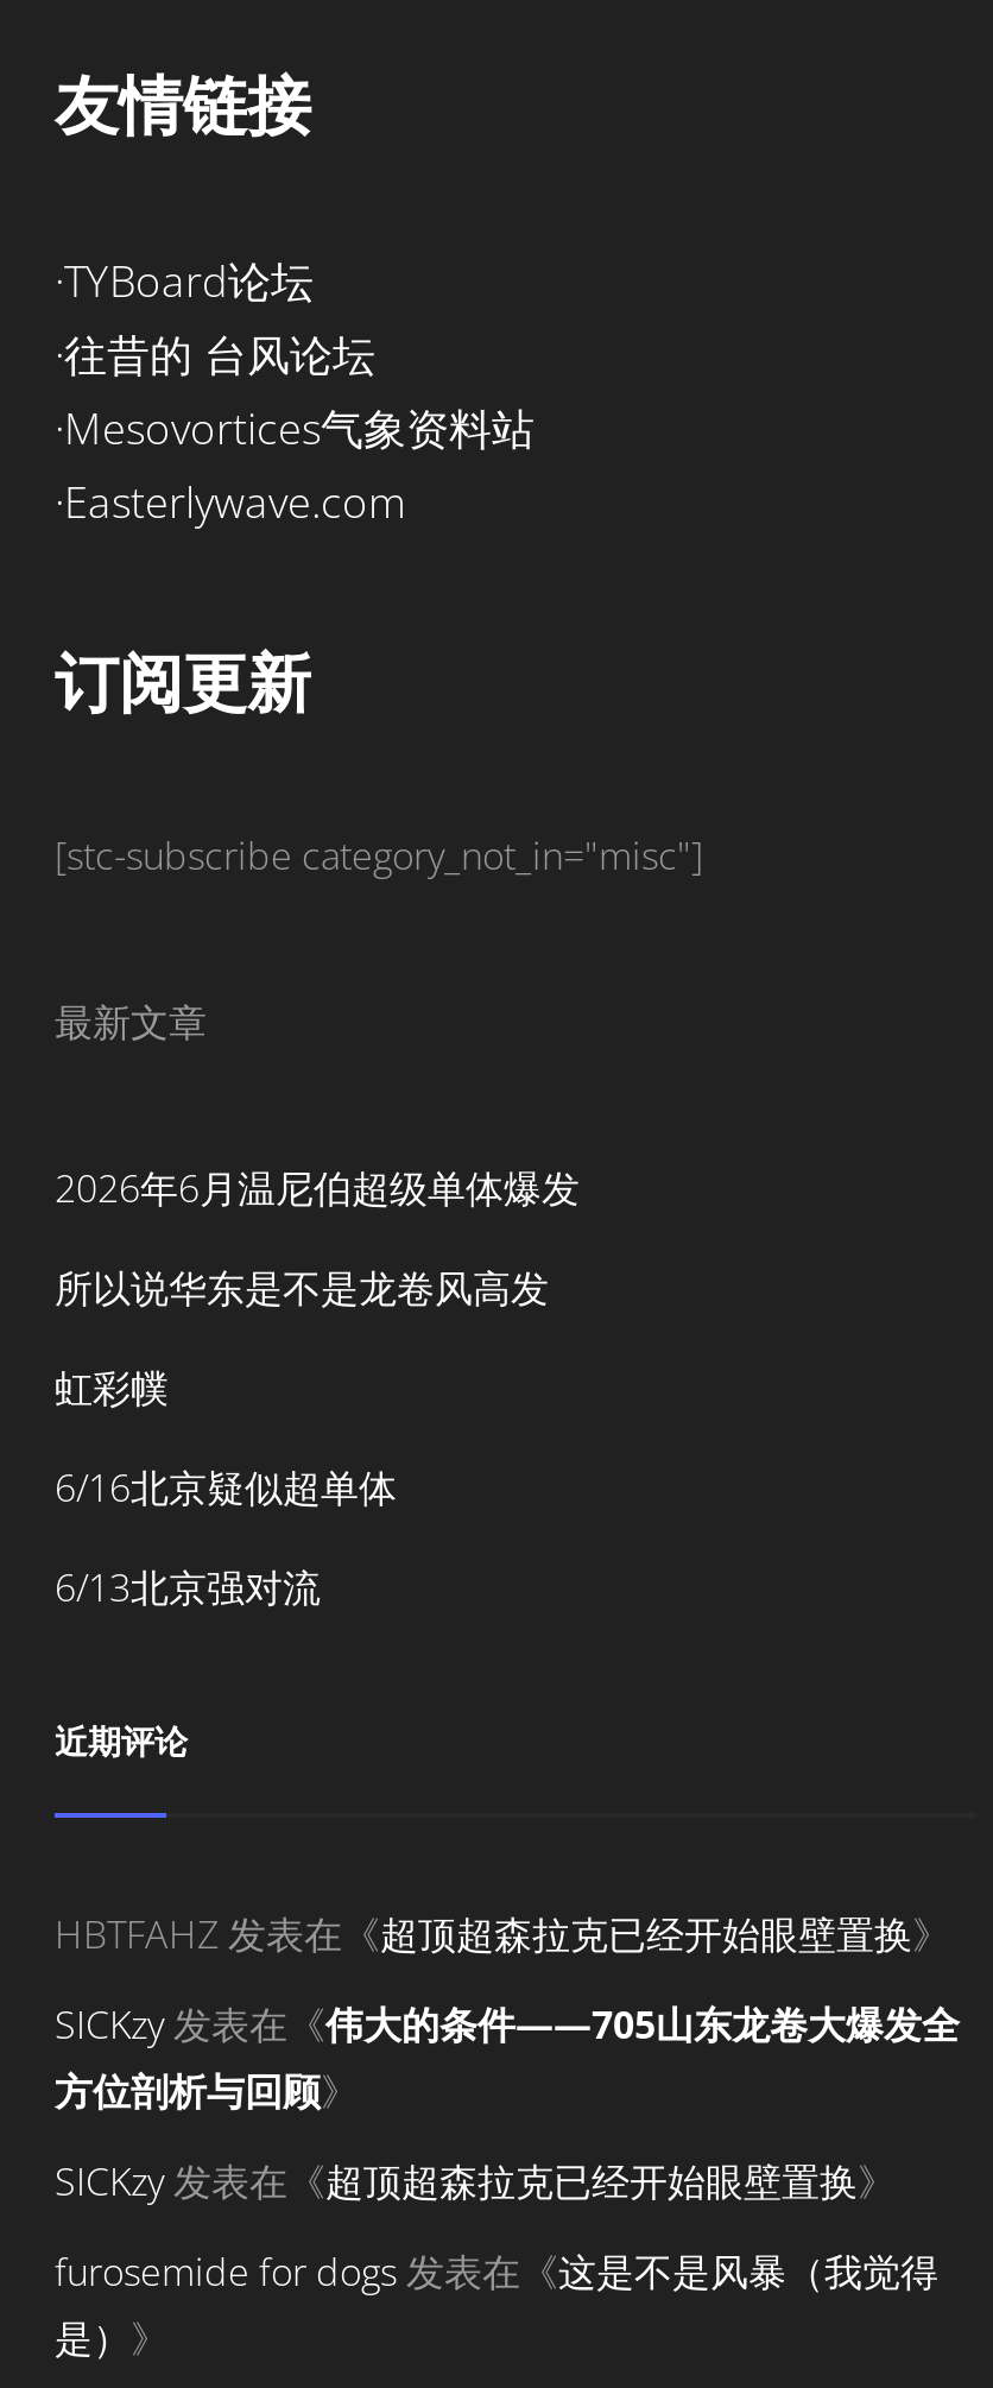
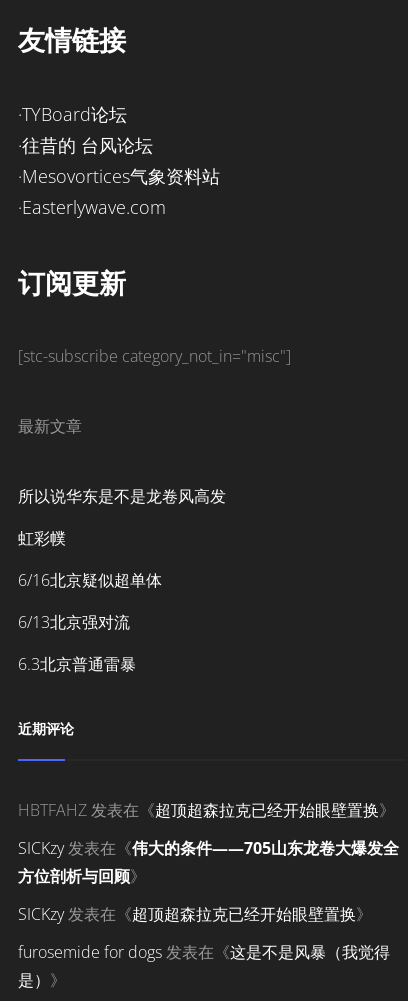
- 2026年6月温尼伯超级单体爆发

moved up: 所以说华东是不是龙卷风高发 | 6/16北京疑似超单体 | 6/13北京强对流

+ 6.3北京普通雷暴
